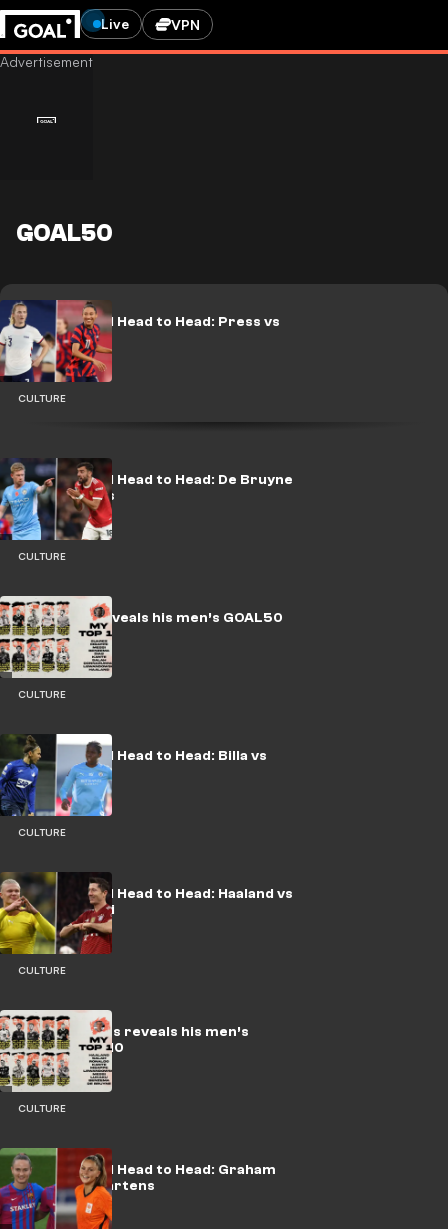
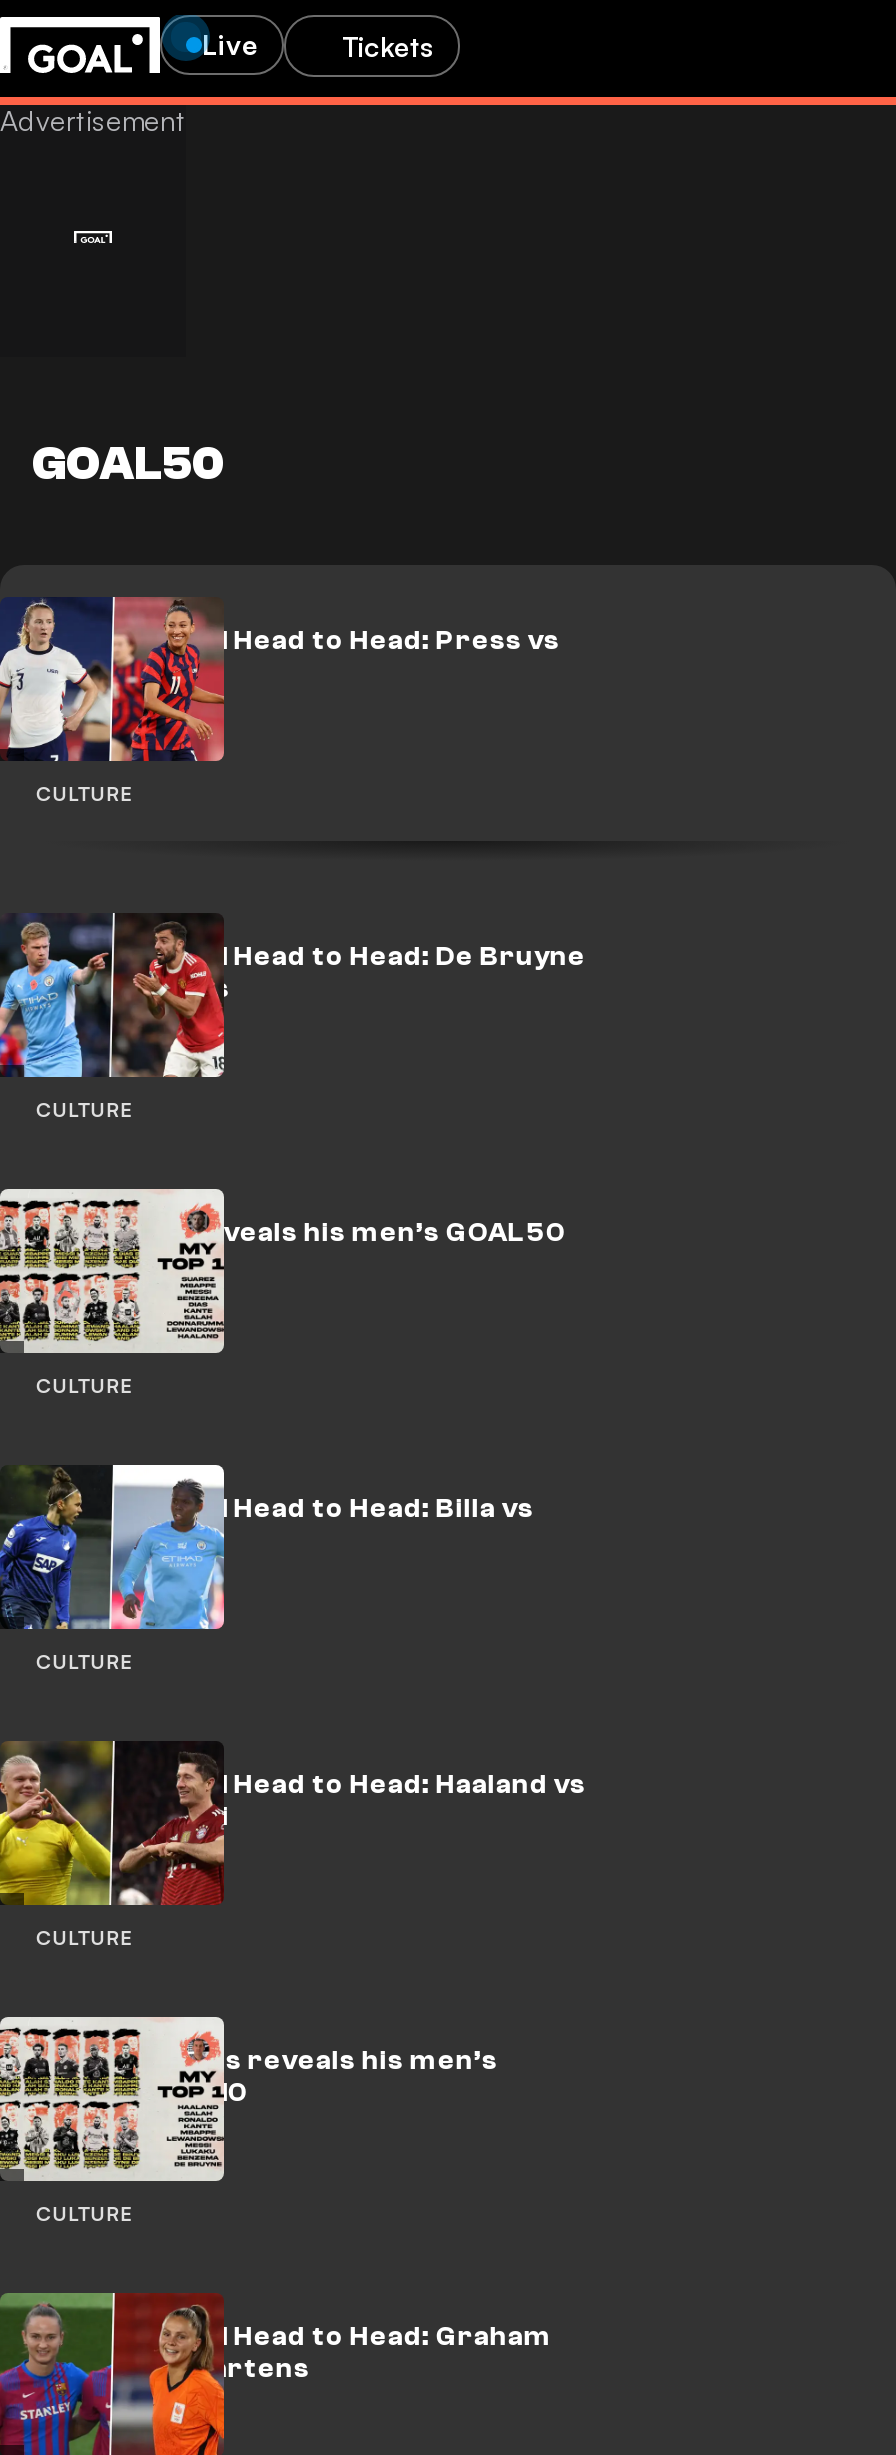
- VPN
+ Tickets
